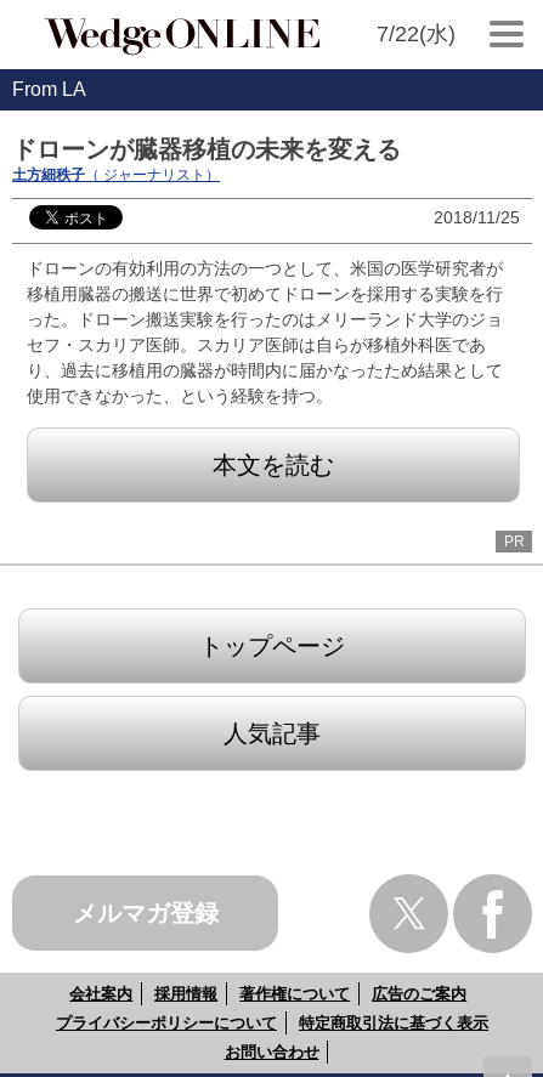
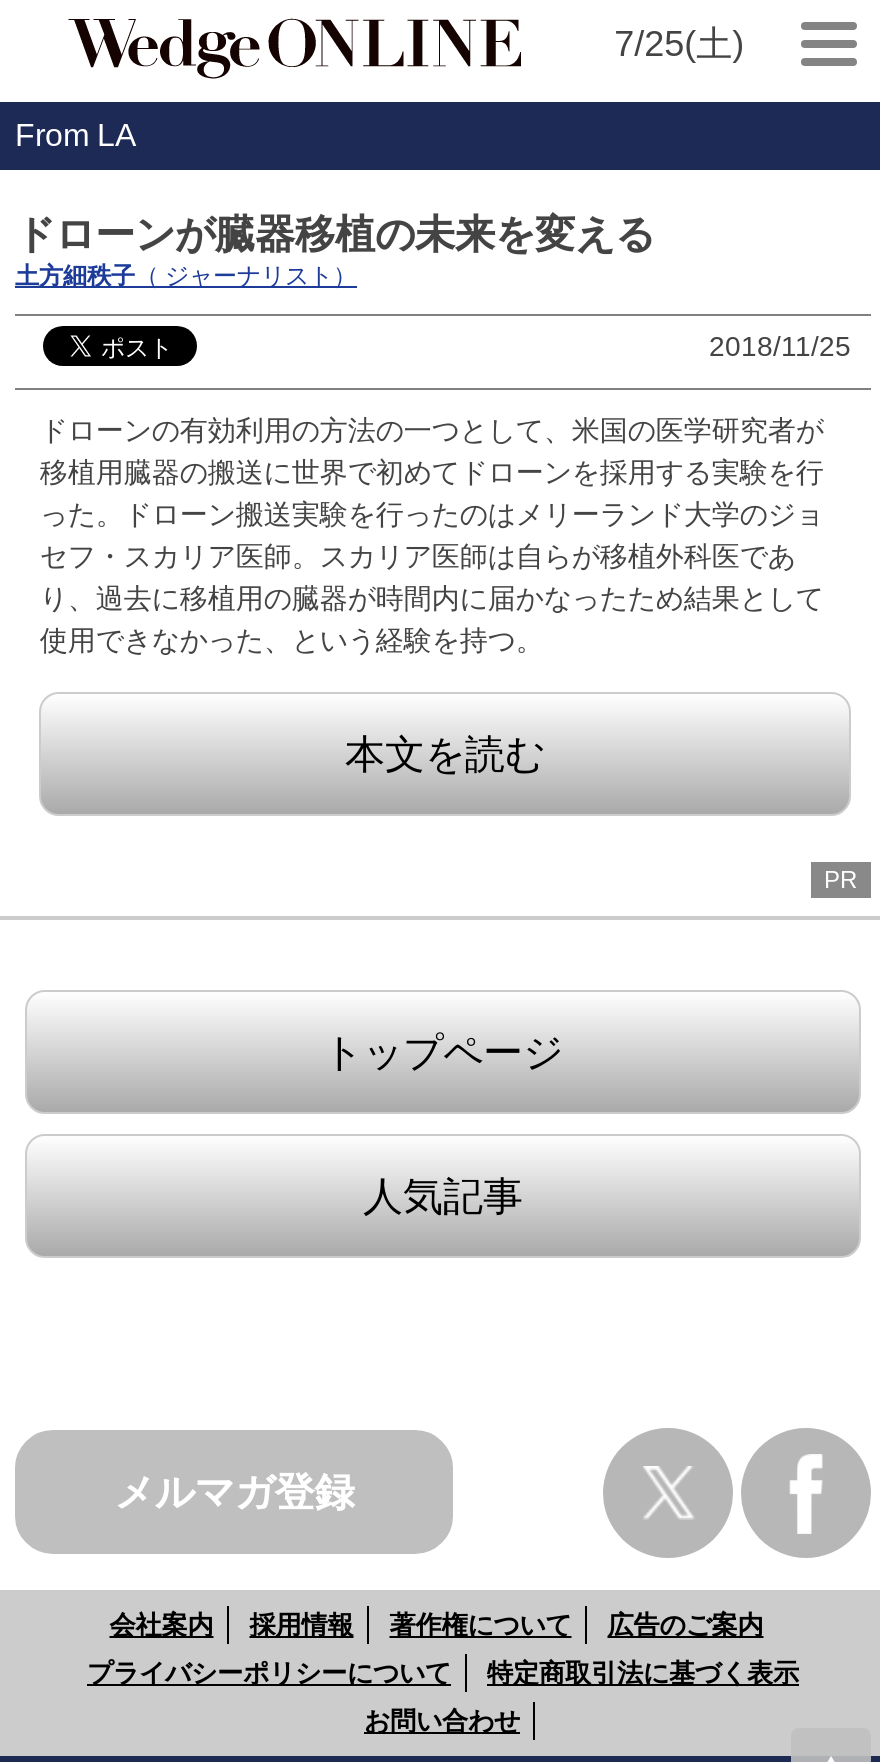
- 7/22(水)
+ 7/25(土)
